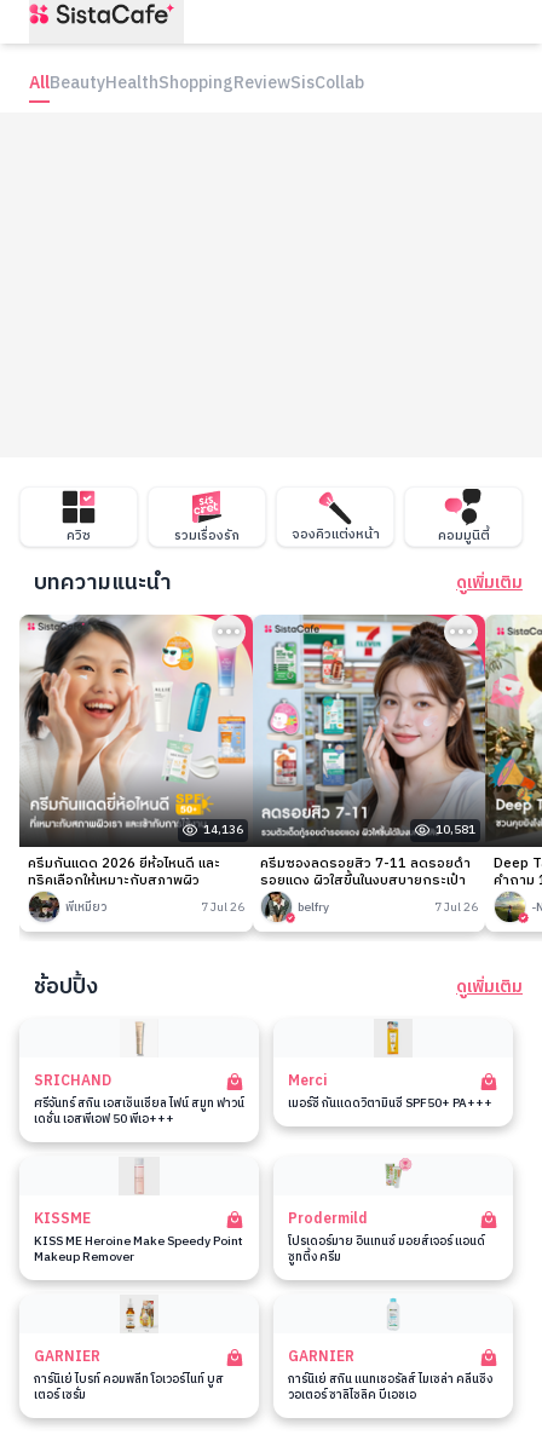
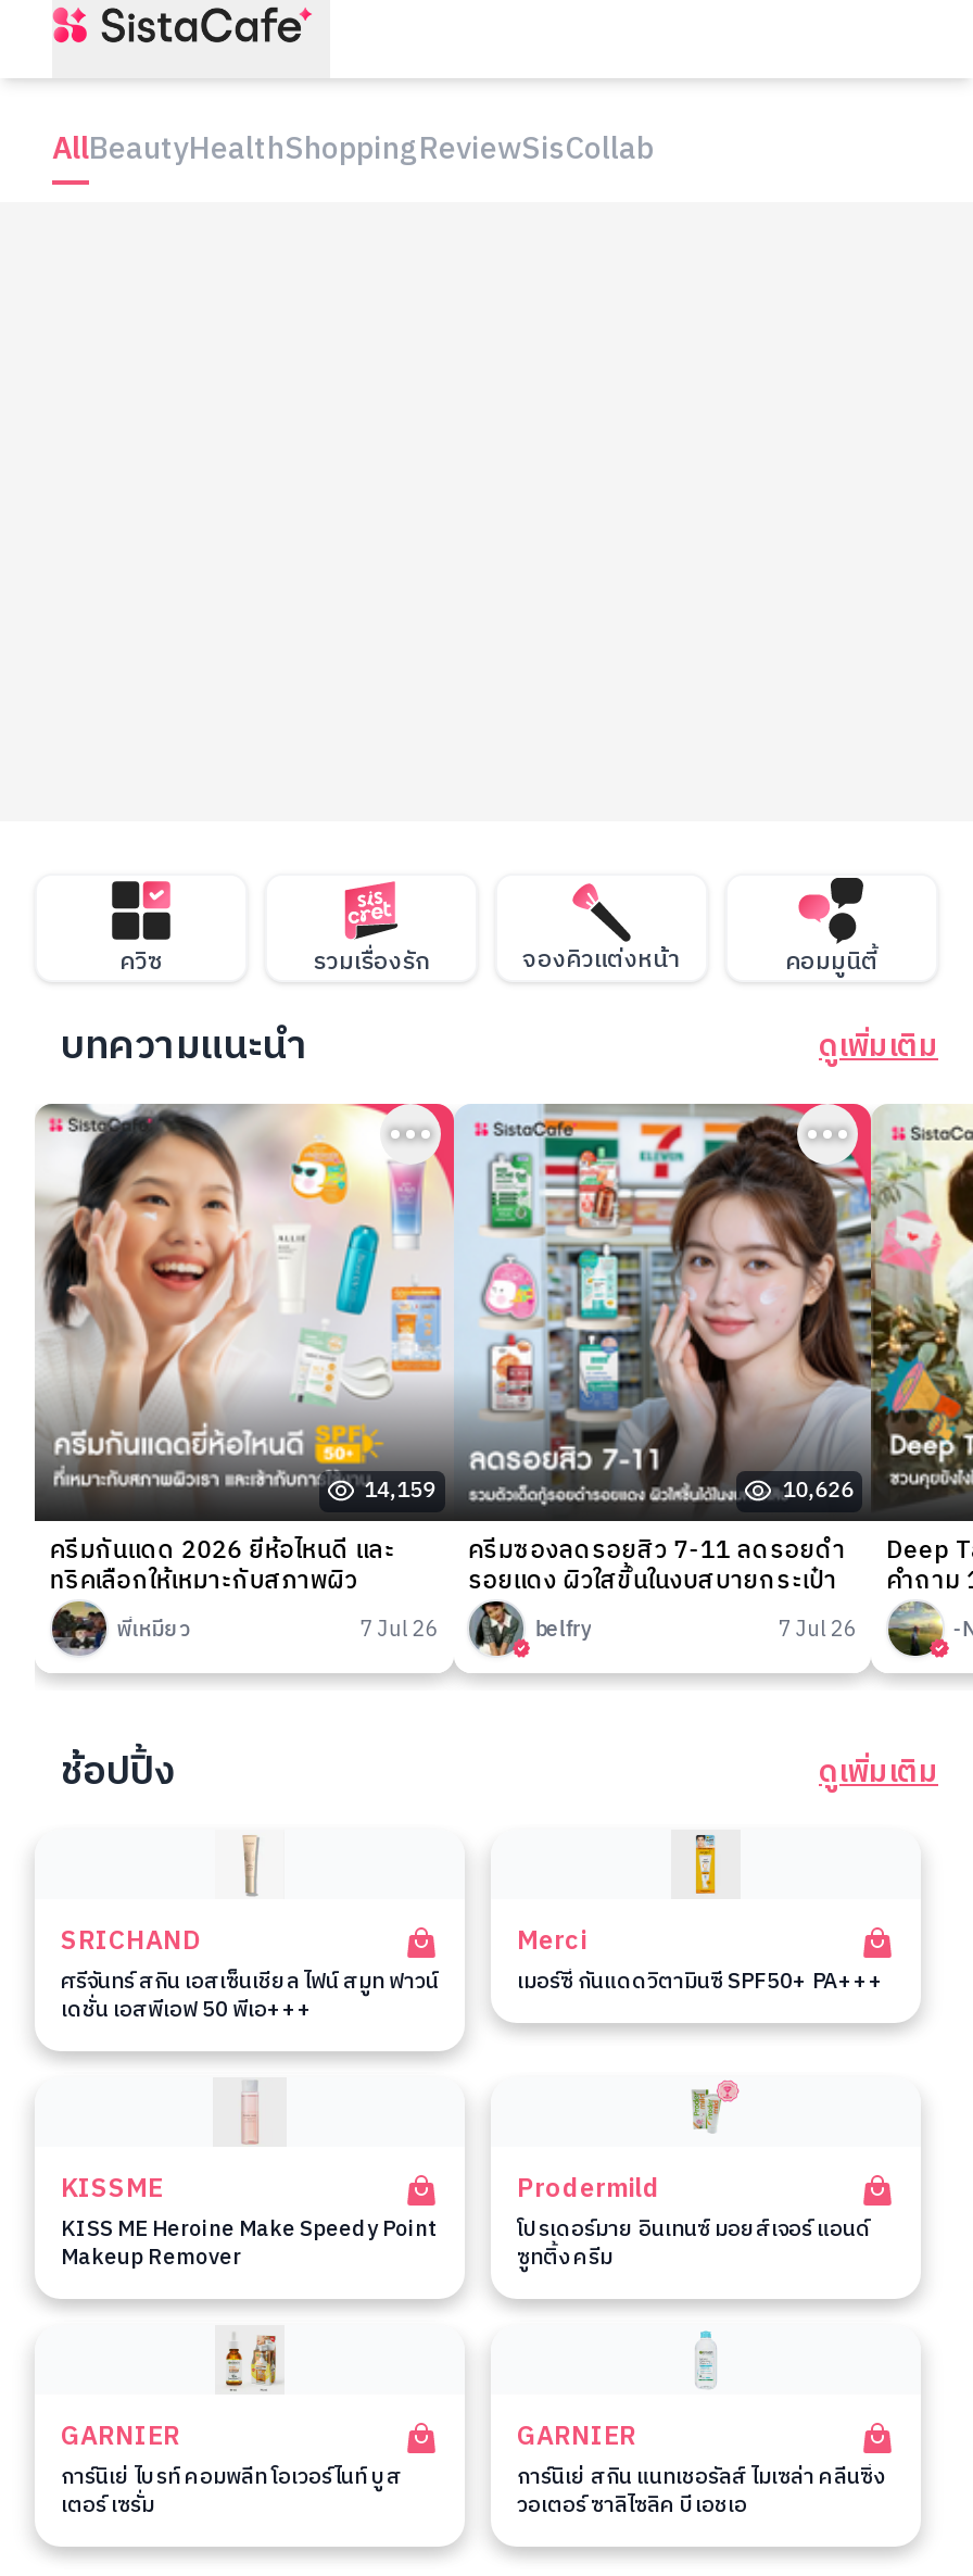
- 14,136
+ 14,159

- 10,581
+ 10,626
